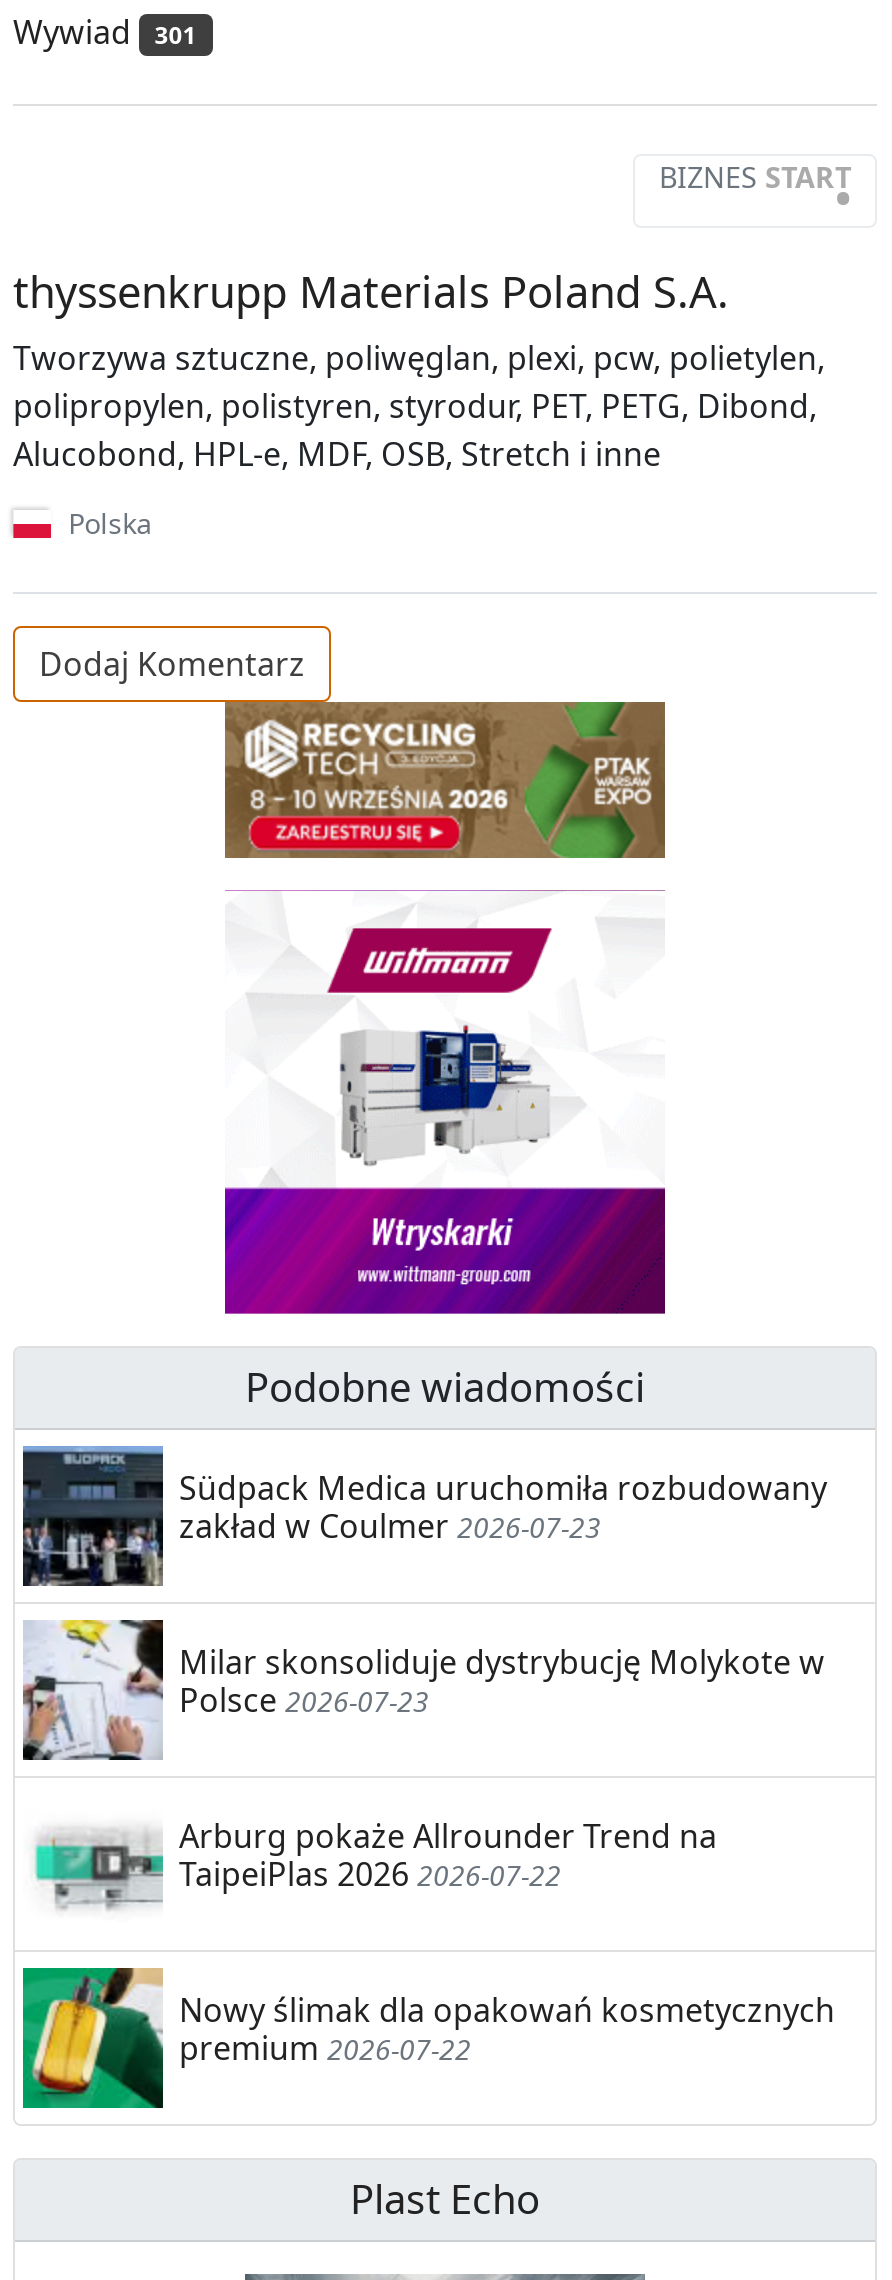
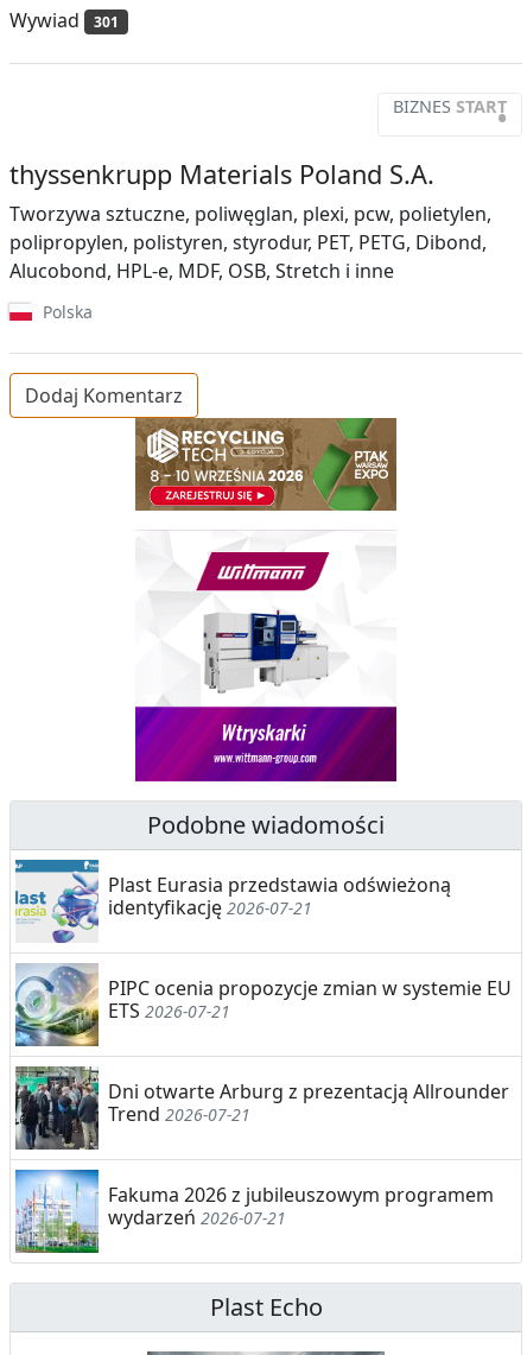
- [image]
- Südpack Medica uruchomiła rozbudowany
- zakład w Coulmer 2026-07-23
+ [image]
+ Plast Eurasia przedstawia odświeżoną
+ identyfikację 2026-07-21

- [image]
- Milar skonsoliduje dystrybucję Molykote w
- Polsce 2026-07-23
+ [image]
+ PIPC ocenia propozycje zmian w systemie EU
+ ETS 2026-07-21

- [image]
- Arburg pokaże Allrounder Trend na
- TaipeiPlas 2026 2026-07-22
+ [image]
+ Dni otwarte Arburg z prezentacją Allrounder
+ Trend 2026-07-21

- [image]
- Nowy ślimak dla opakowań kosmetycznych
- premium 2026-07-22
+ [image]
+ Fakuma 2026 z jubileuszowym programem
+ wydarzeń 2026-07-21
